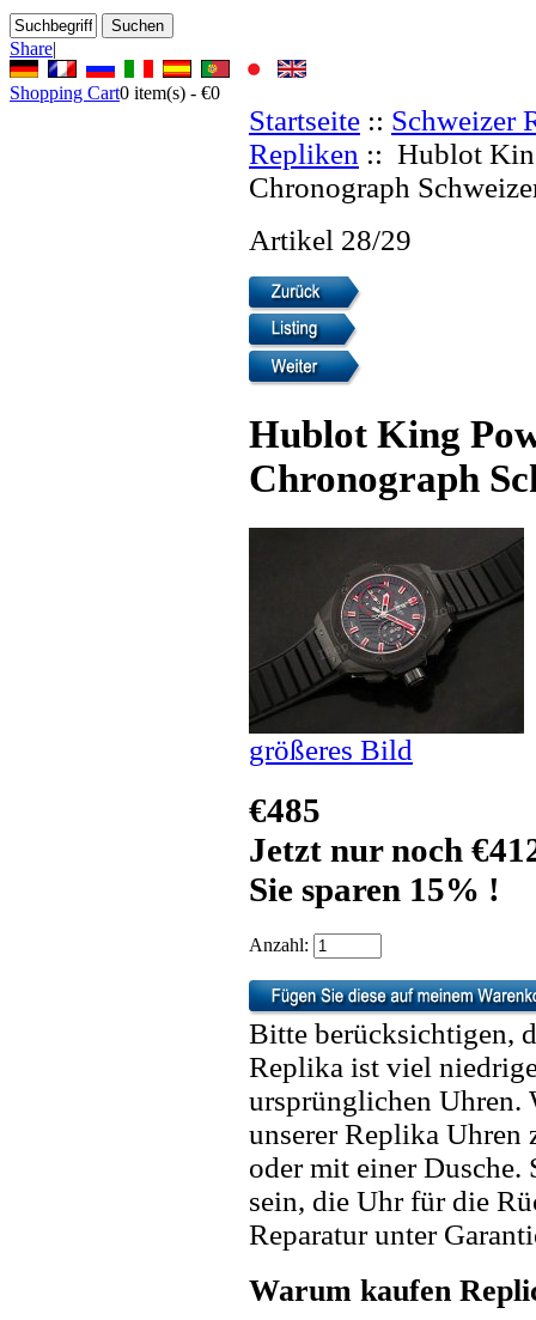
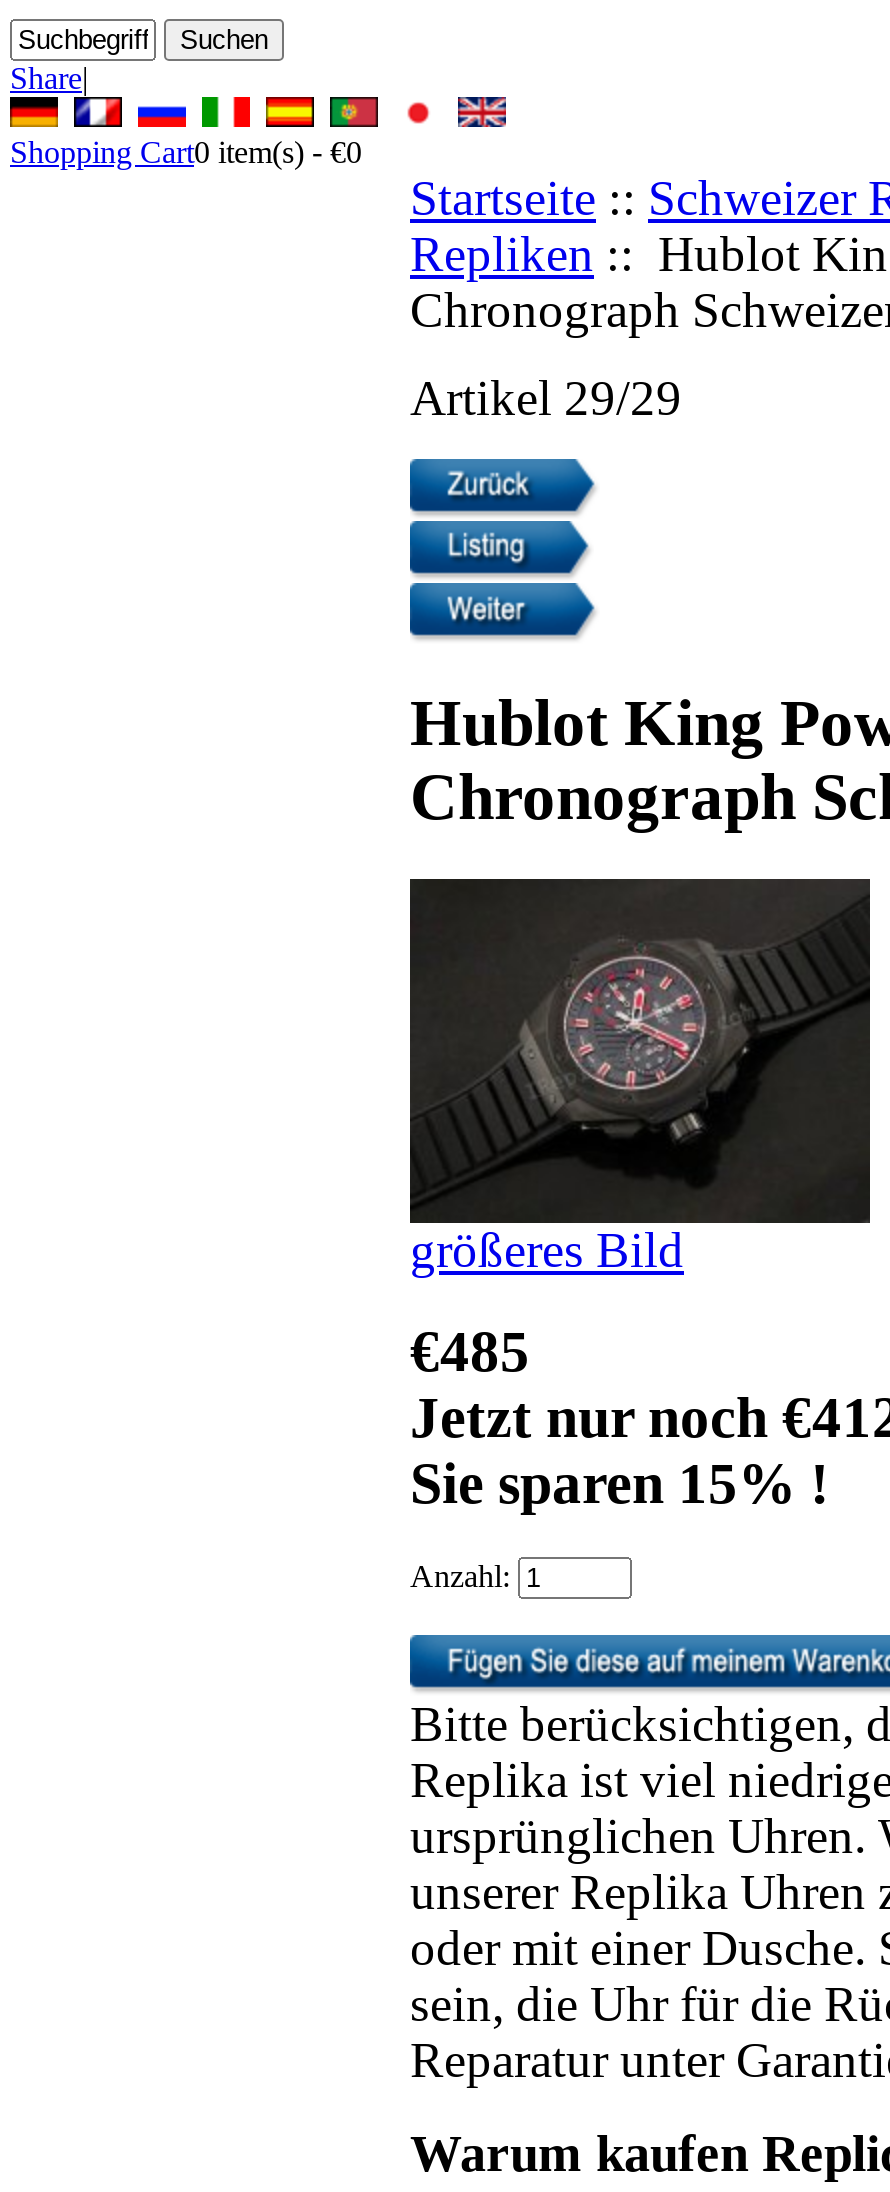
- Artikel 28/29
+ Artikel 29/29
